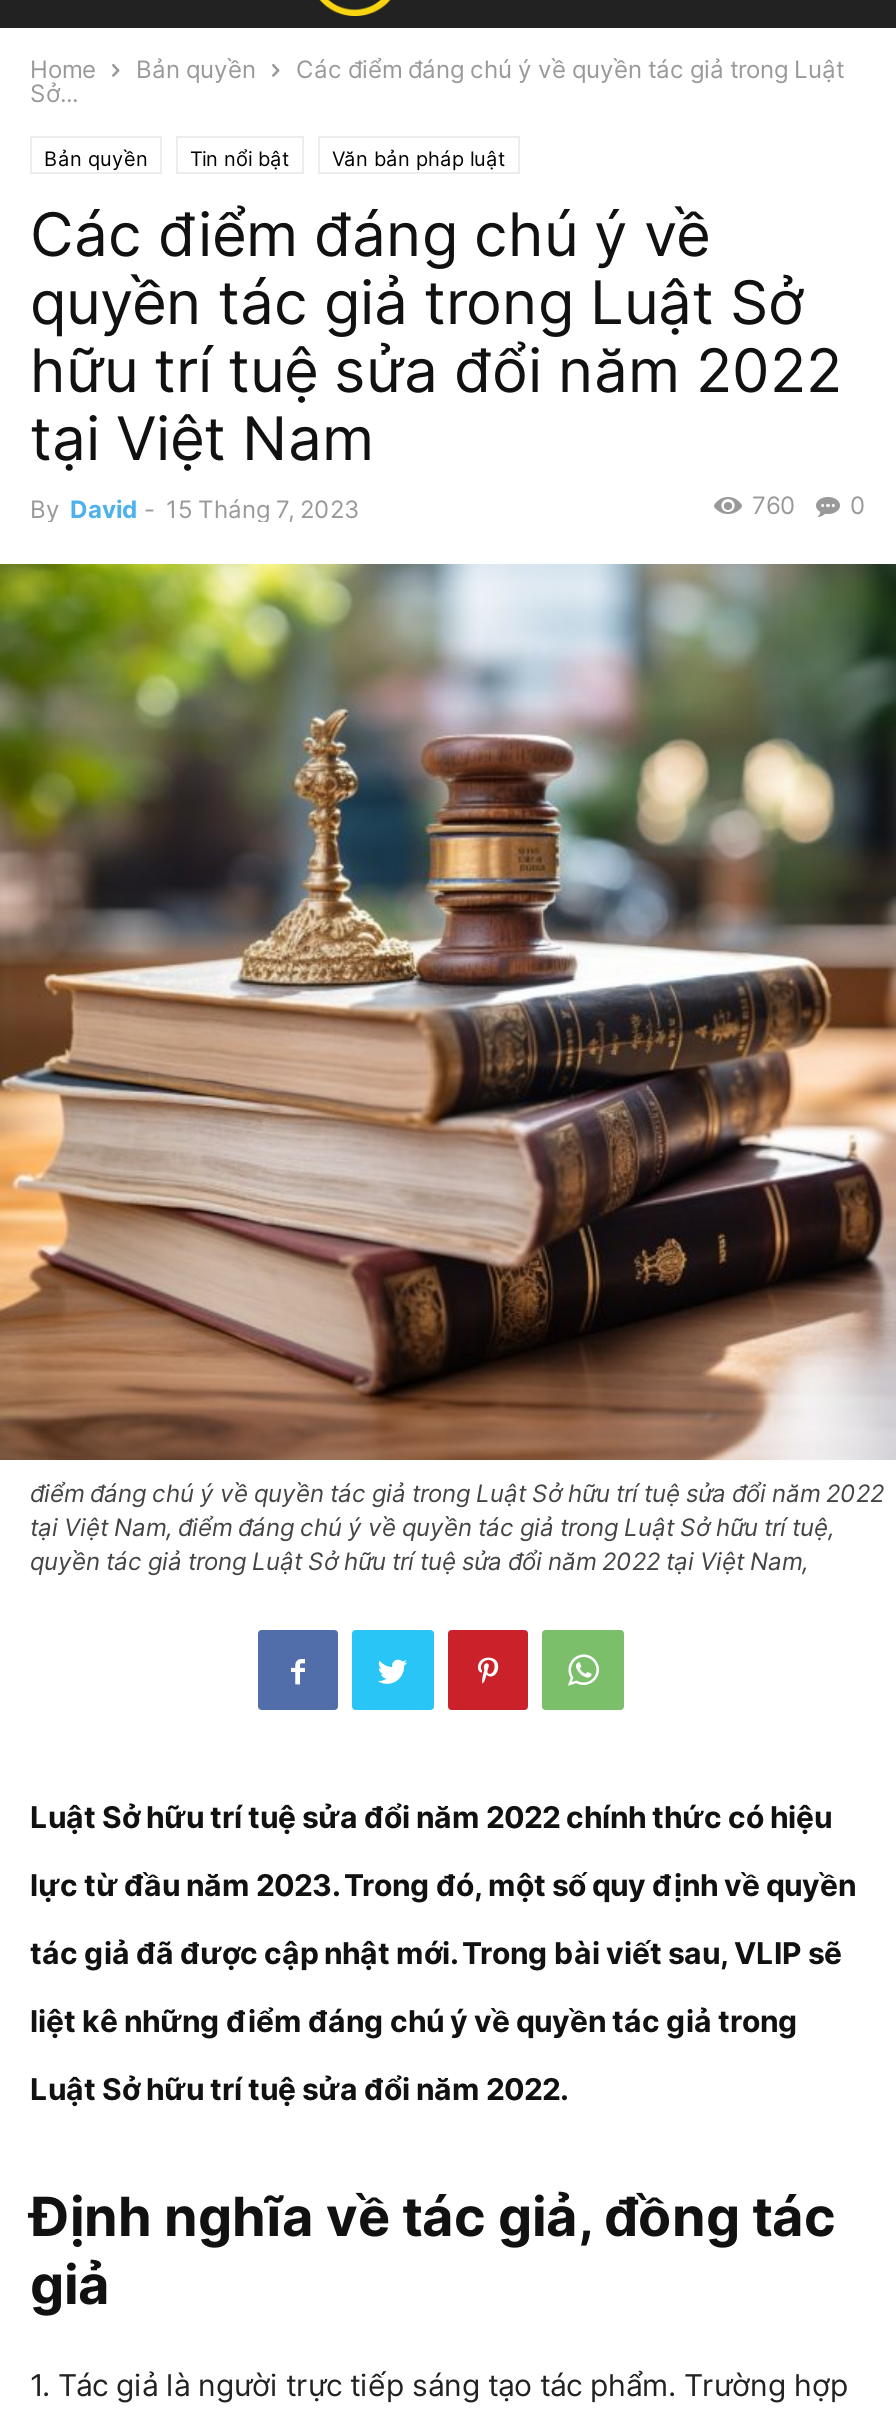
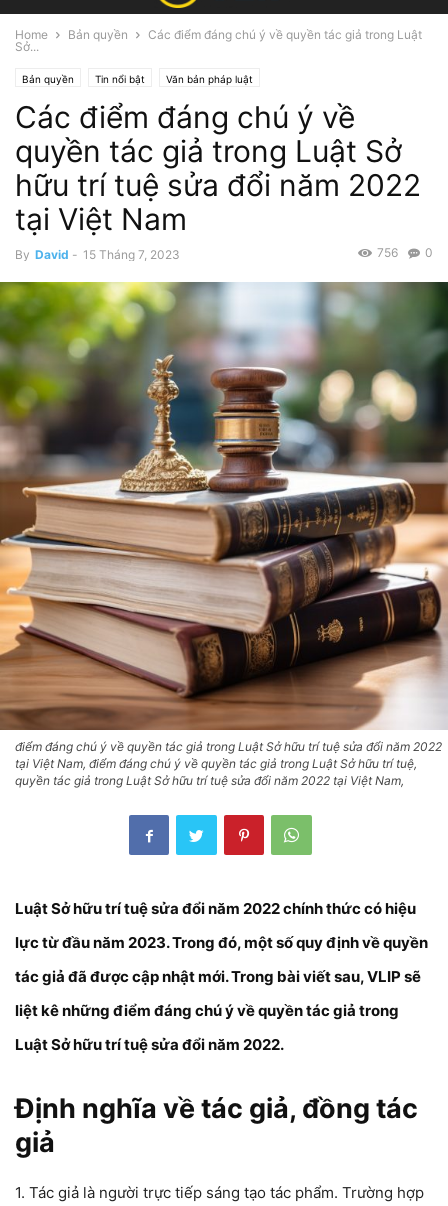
- 760 0
+ 756 0
